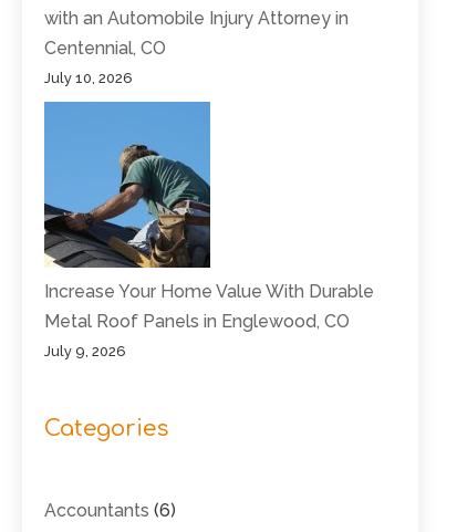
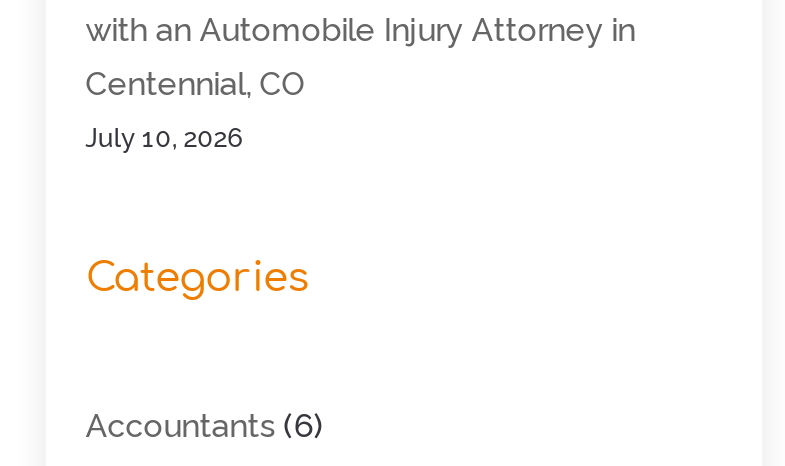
- [image]
- Increase Your Home Value With Durable
- Metal Roof Panels in Englewood, CO
- July 9, 2026
